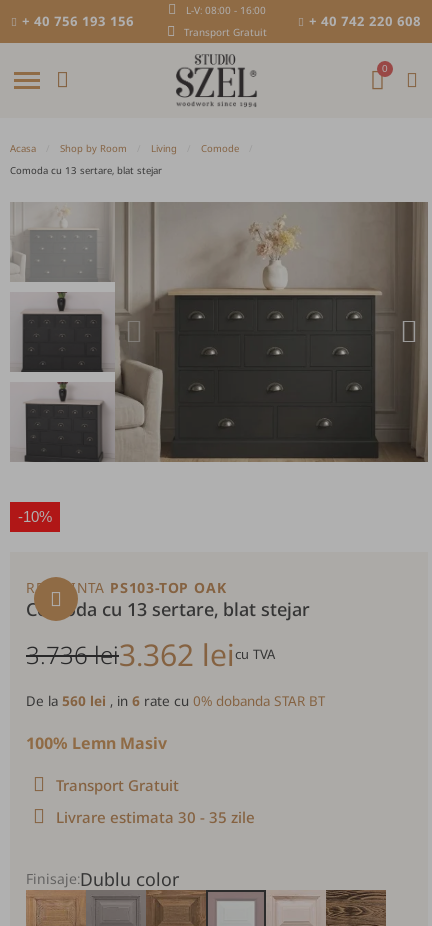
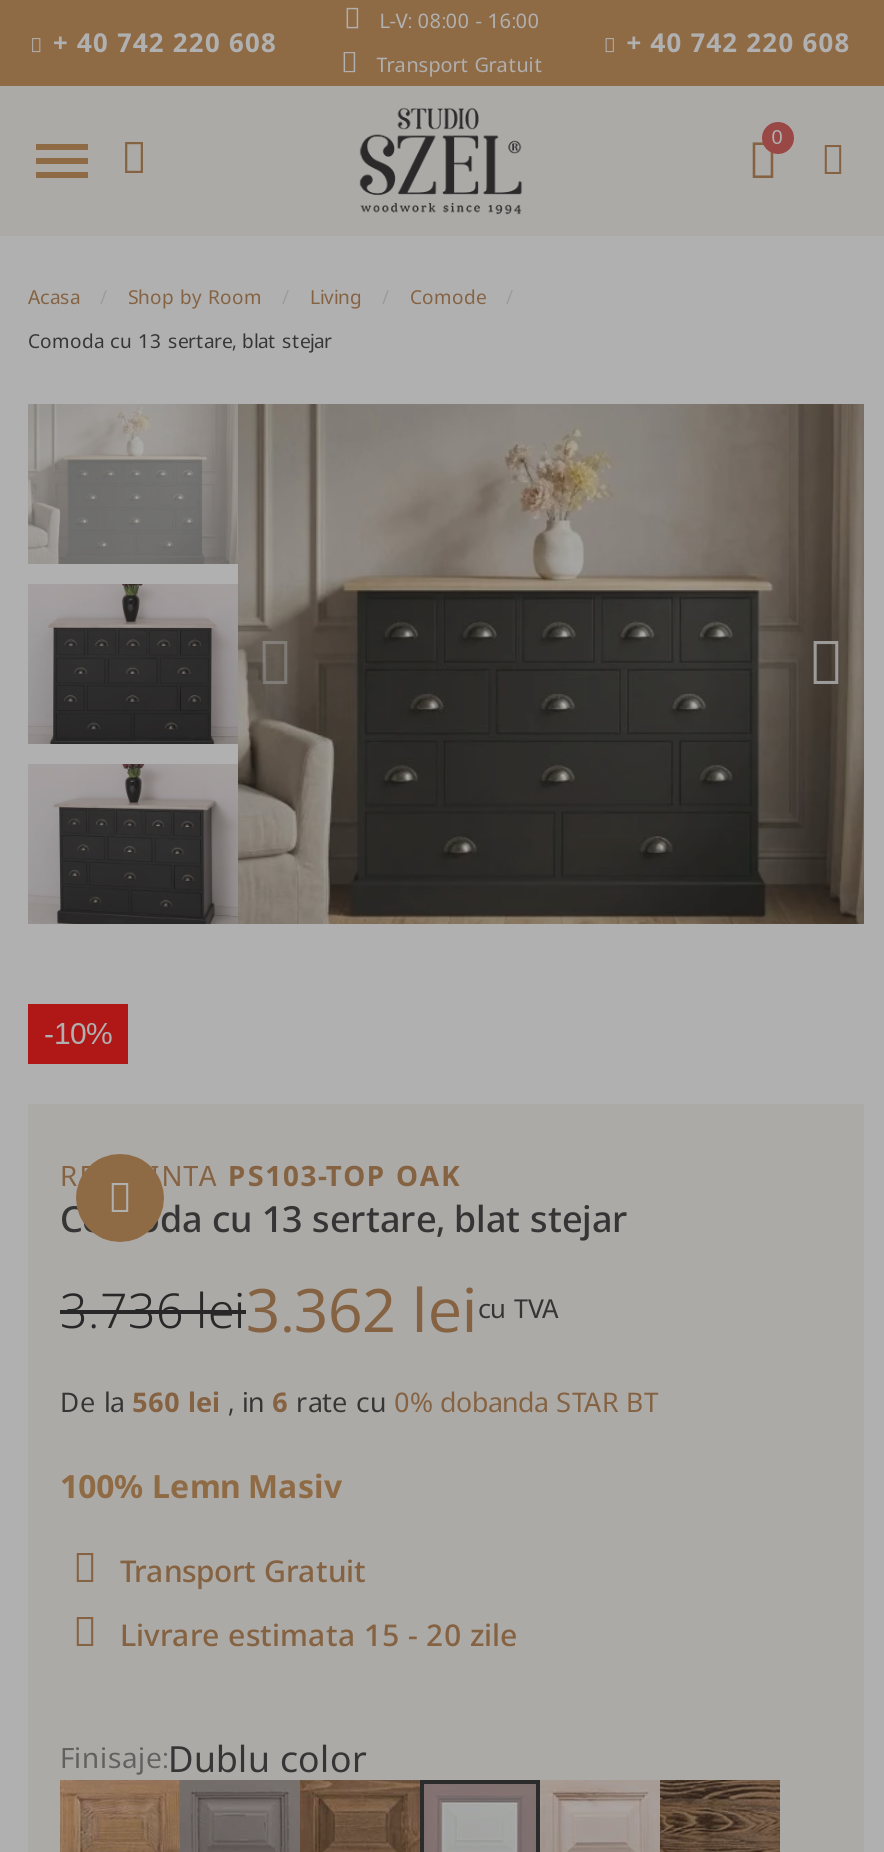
- + 40 756 193 156
+ + 40 742 220 608

- Livrare estimata 30 - 35 zile
+ Livrare estimata 15 - 20 zile
